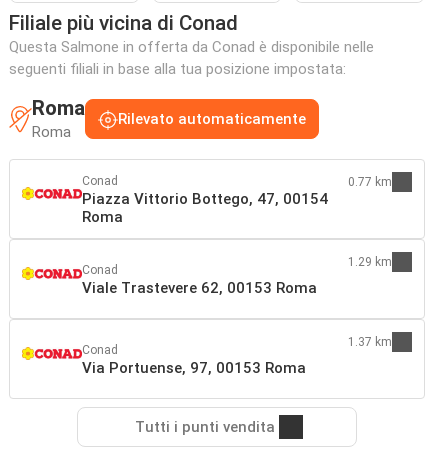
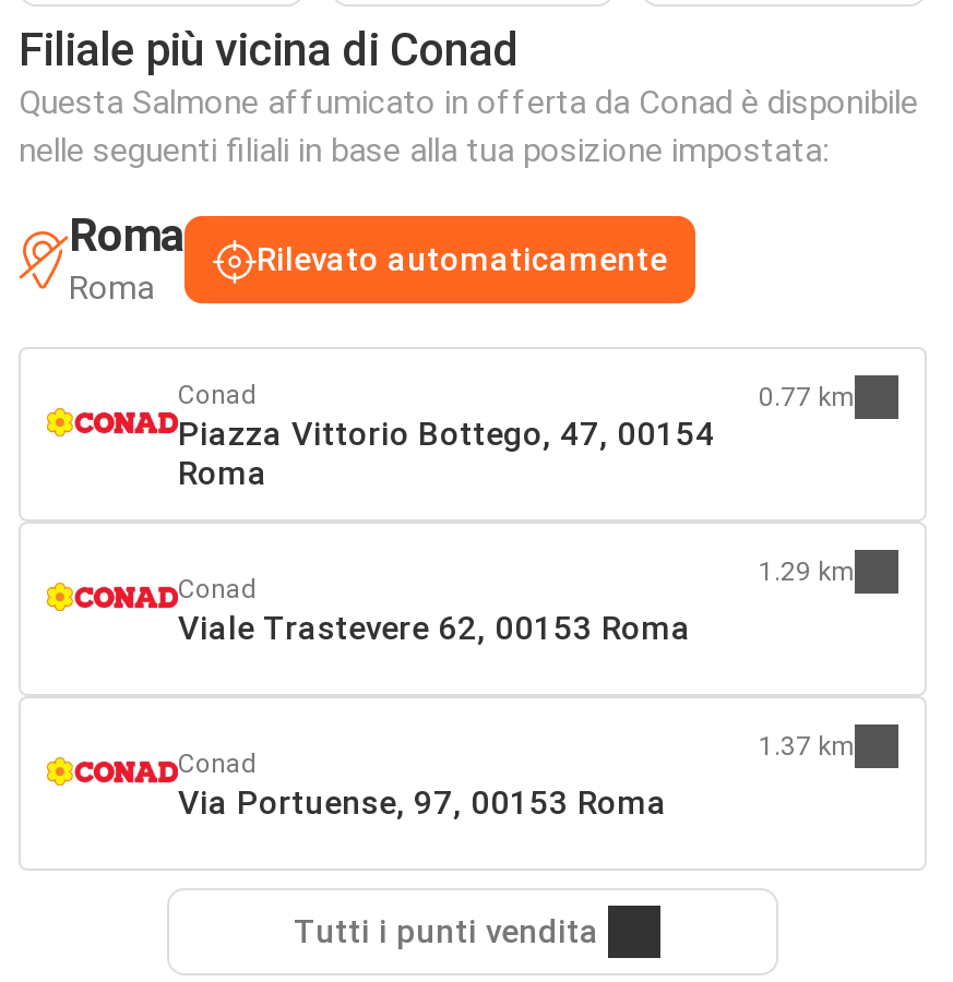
- Questa Salmone in offerta da Conad è disponibile nelle
- seguenti filiali in base alla tua posizione impostata:
+ Questa Salmone affumicato in offerta da Conad è disponibile
+ nelle seguenti filiali in base alla tua posizione impostata:
